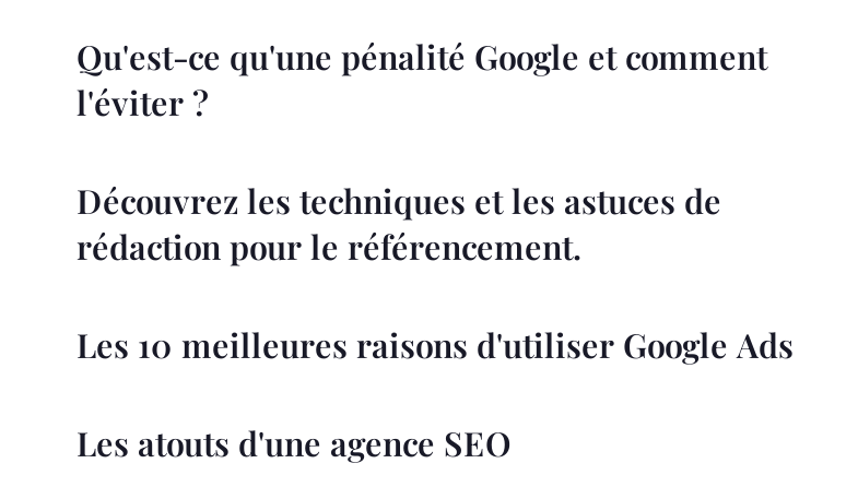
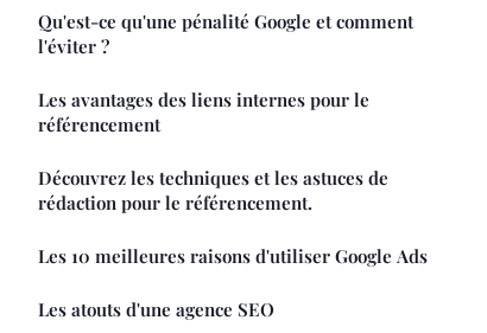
+ Les avantages des liens internes pour le
+ référencement
